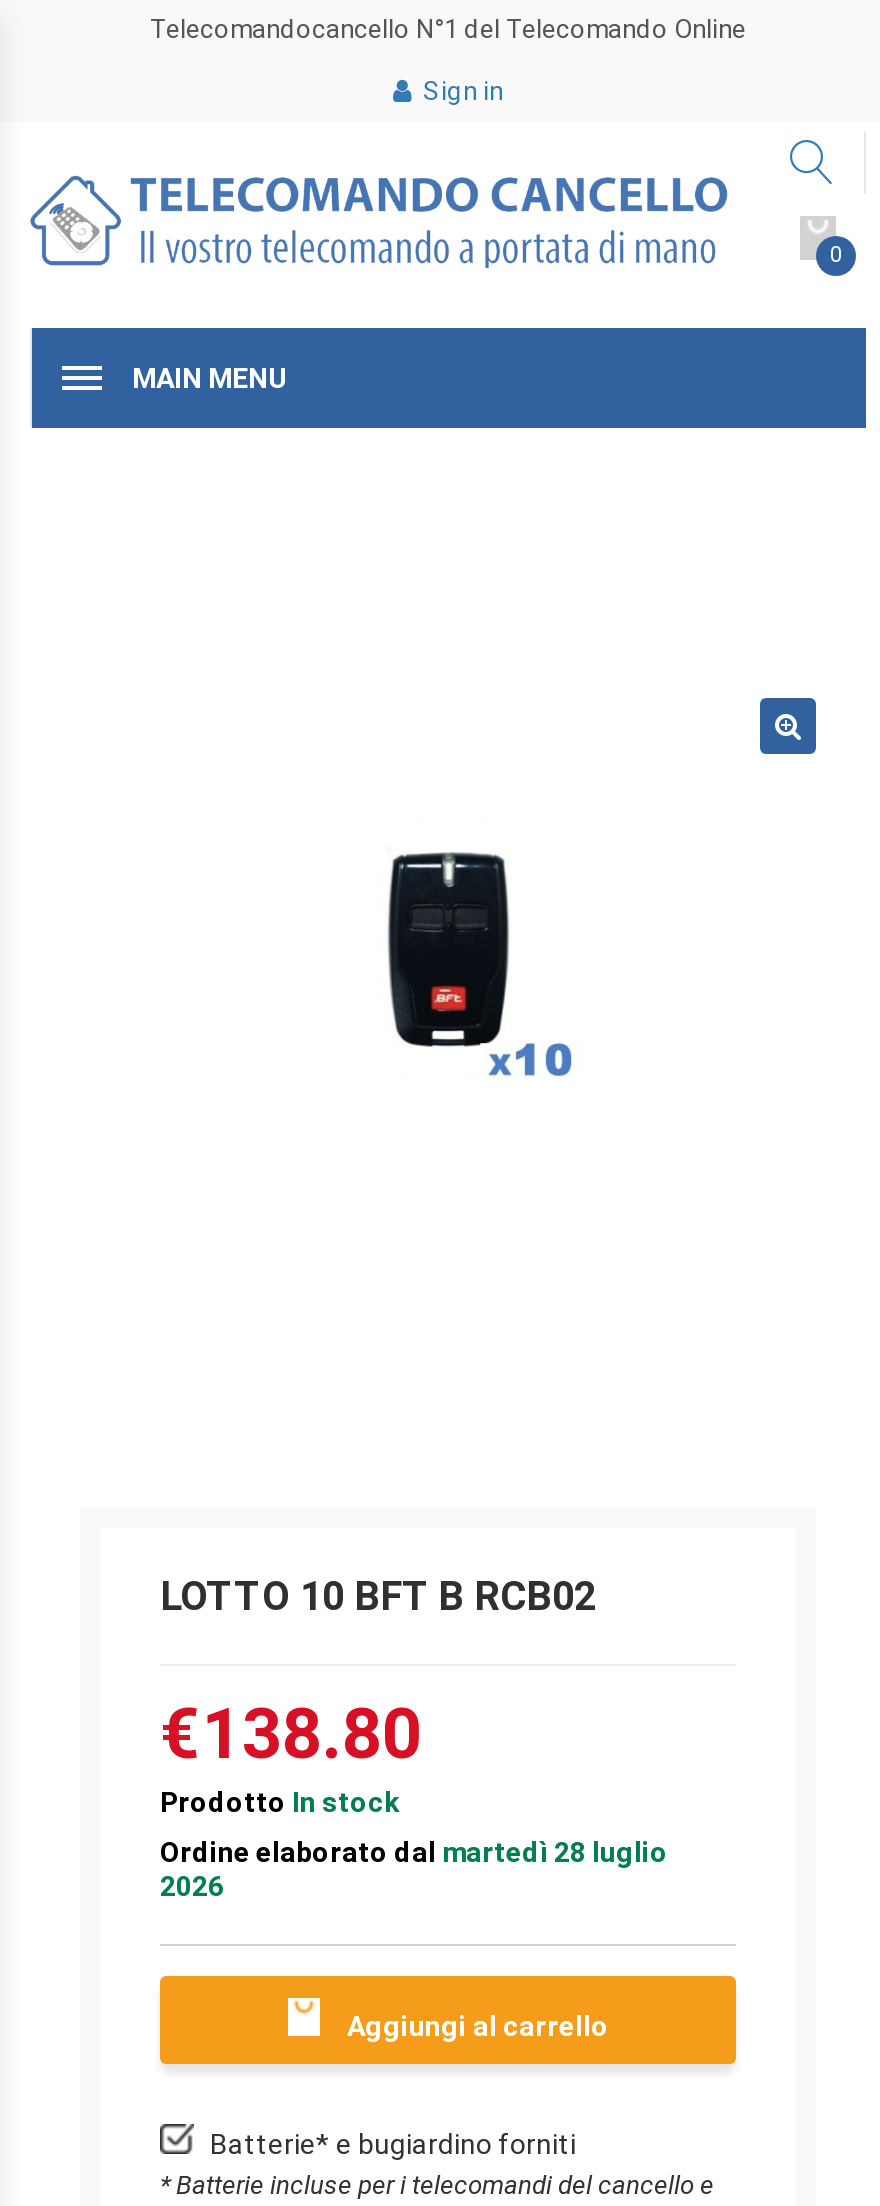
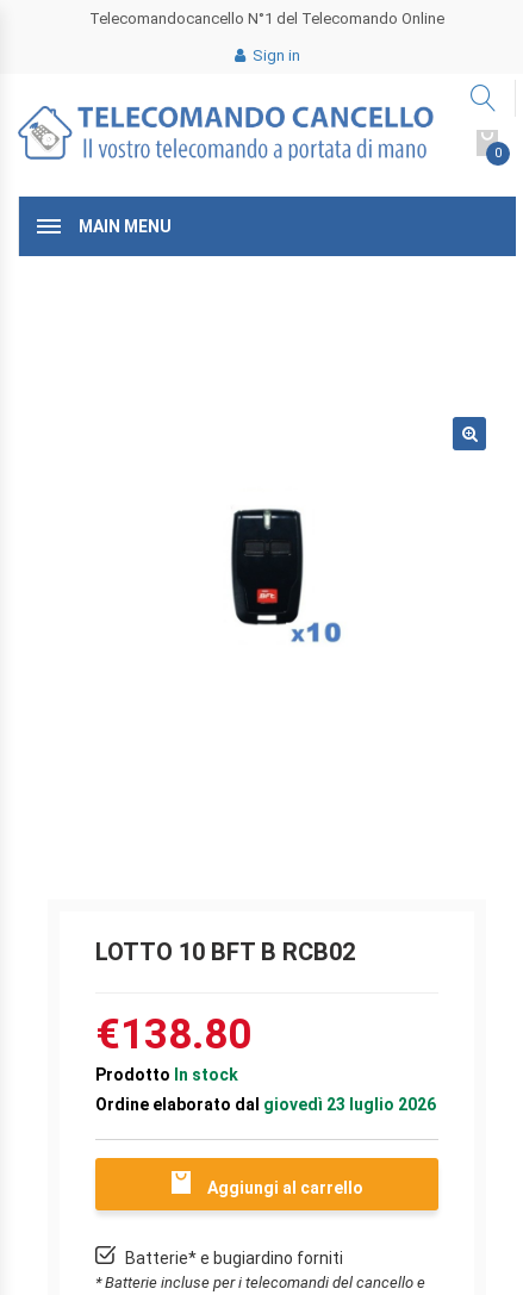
- Ordine elaborato dal martedì 28 luglio
- 2026
+ Ordine elaborato dal giovedì 23 luglio 2026
